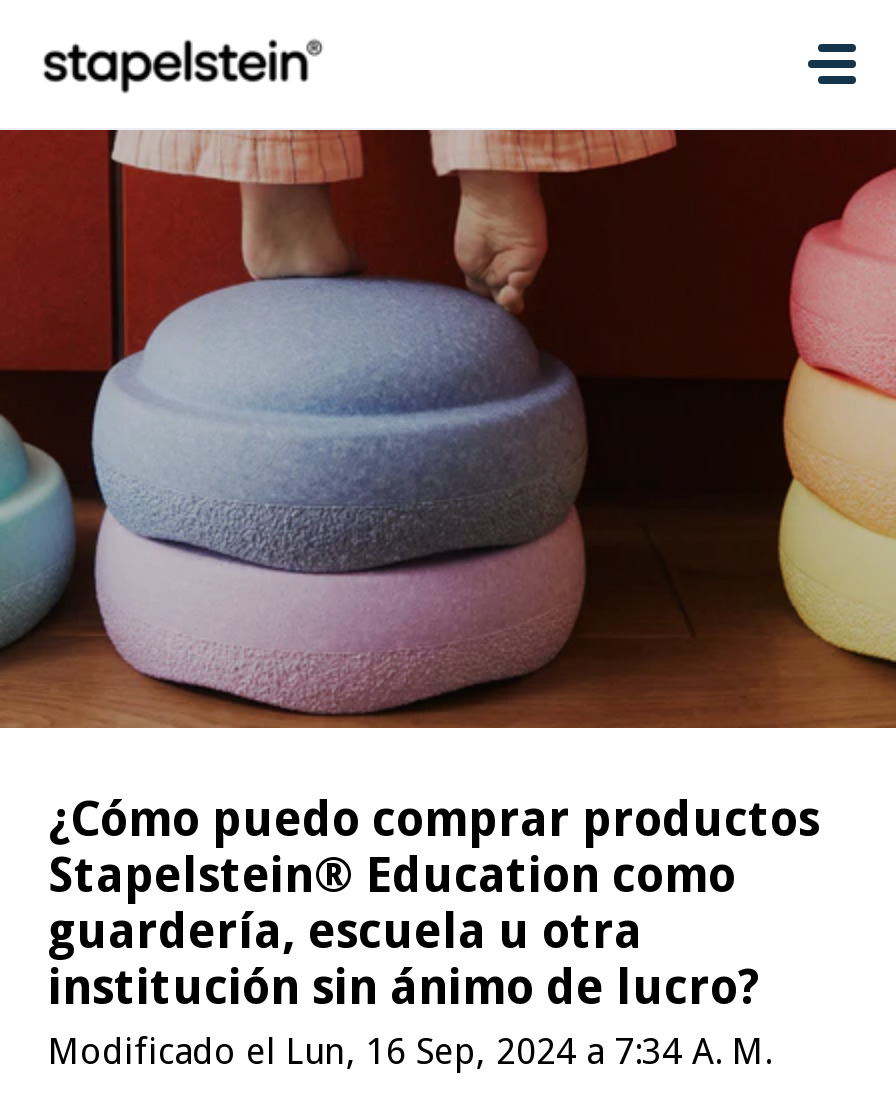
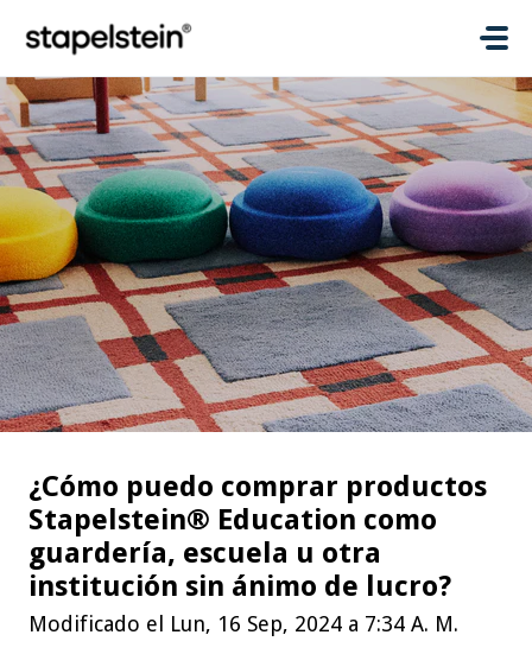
- [image]
+ [image]
